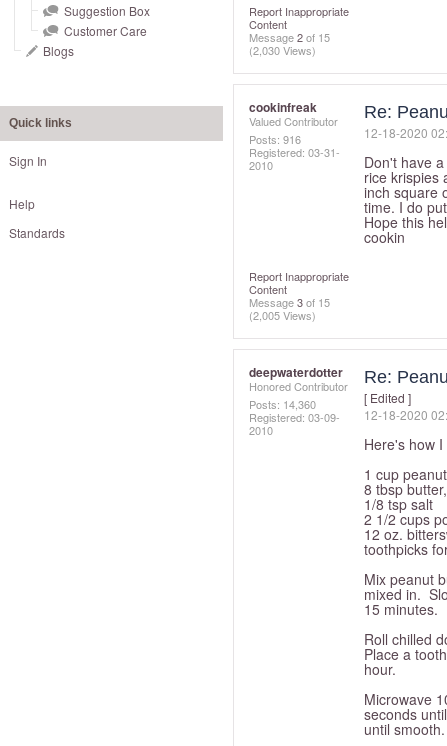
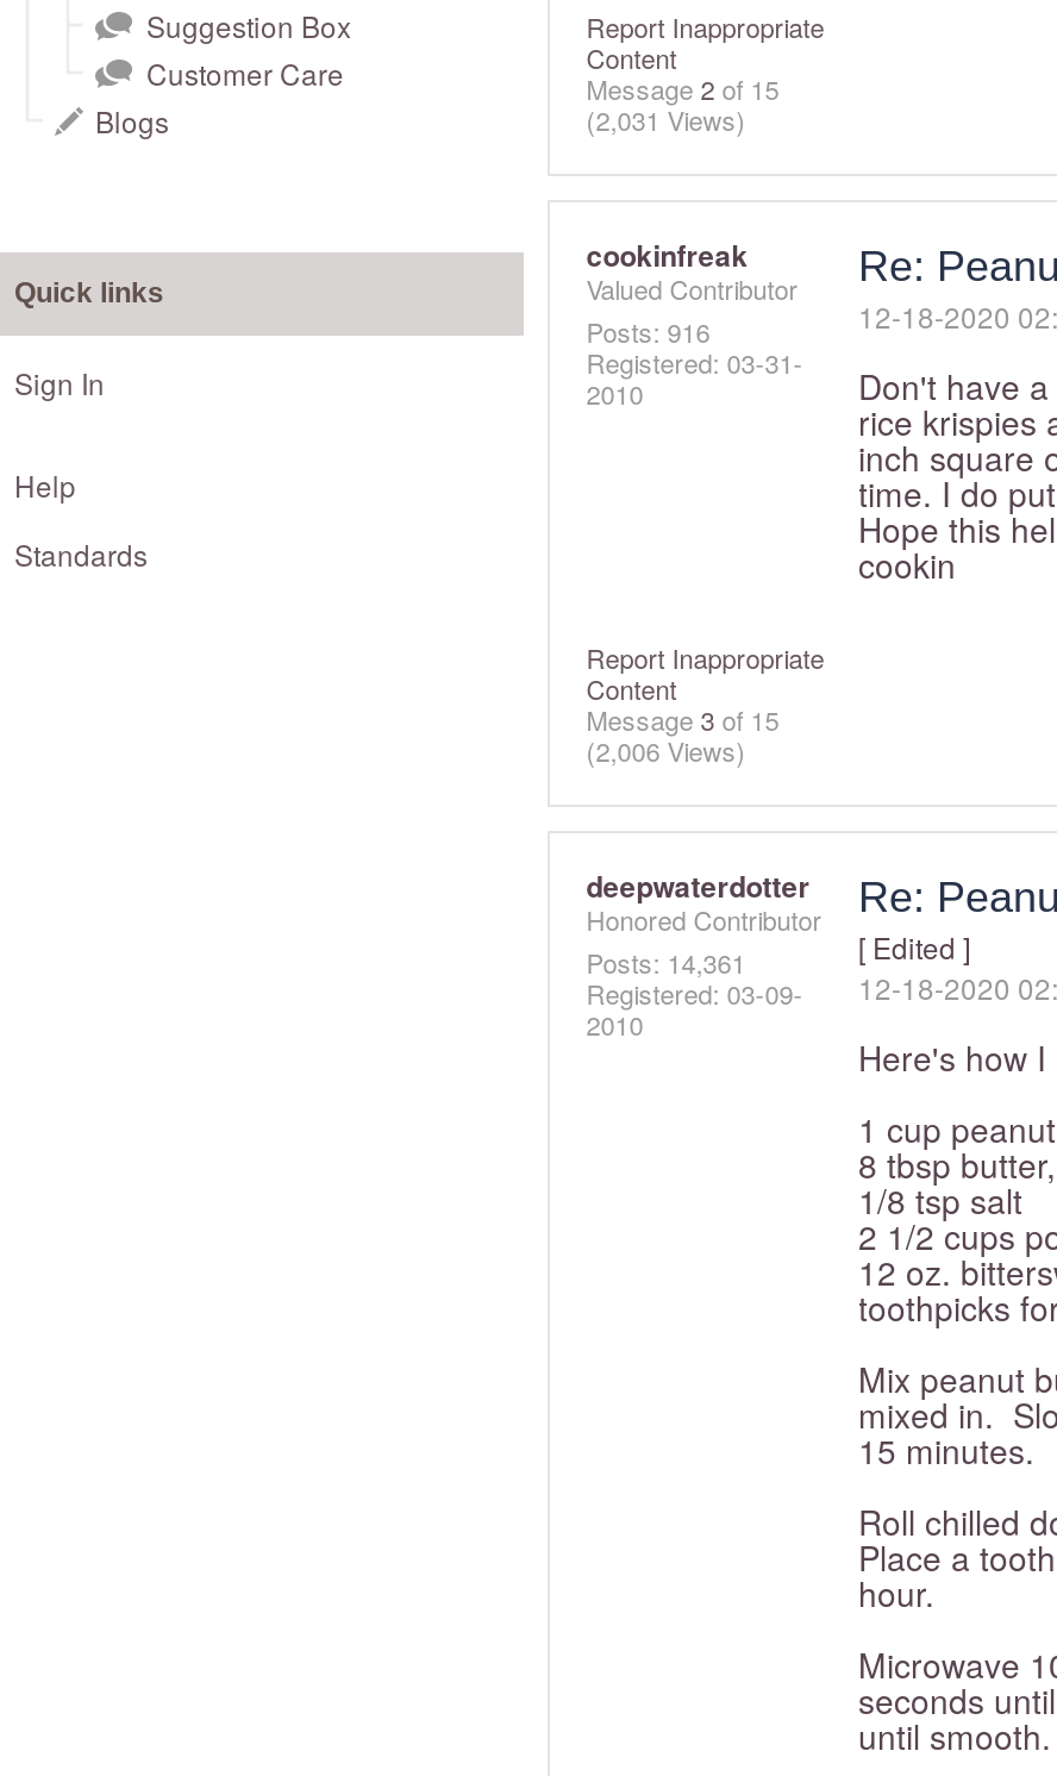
- (2,030 Views)
+ (2,031 Views)

- (2,005 Views)
+ (2,006 Views)

- Posts: 14,360
+ Posts: 14,361
